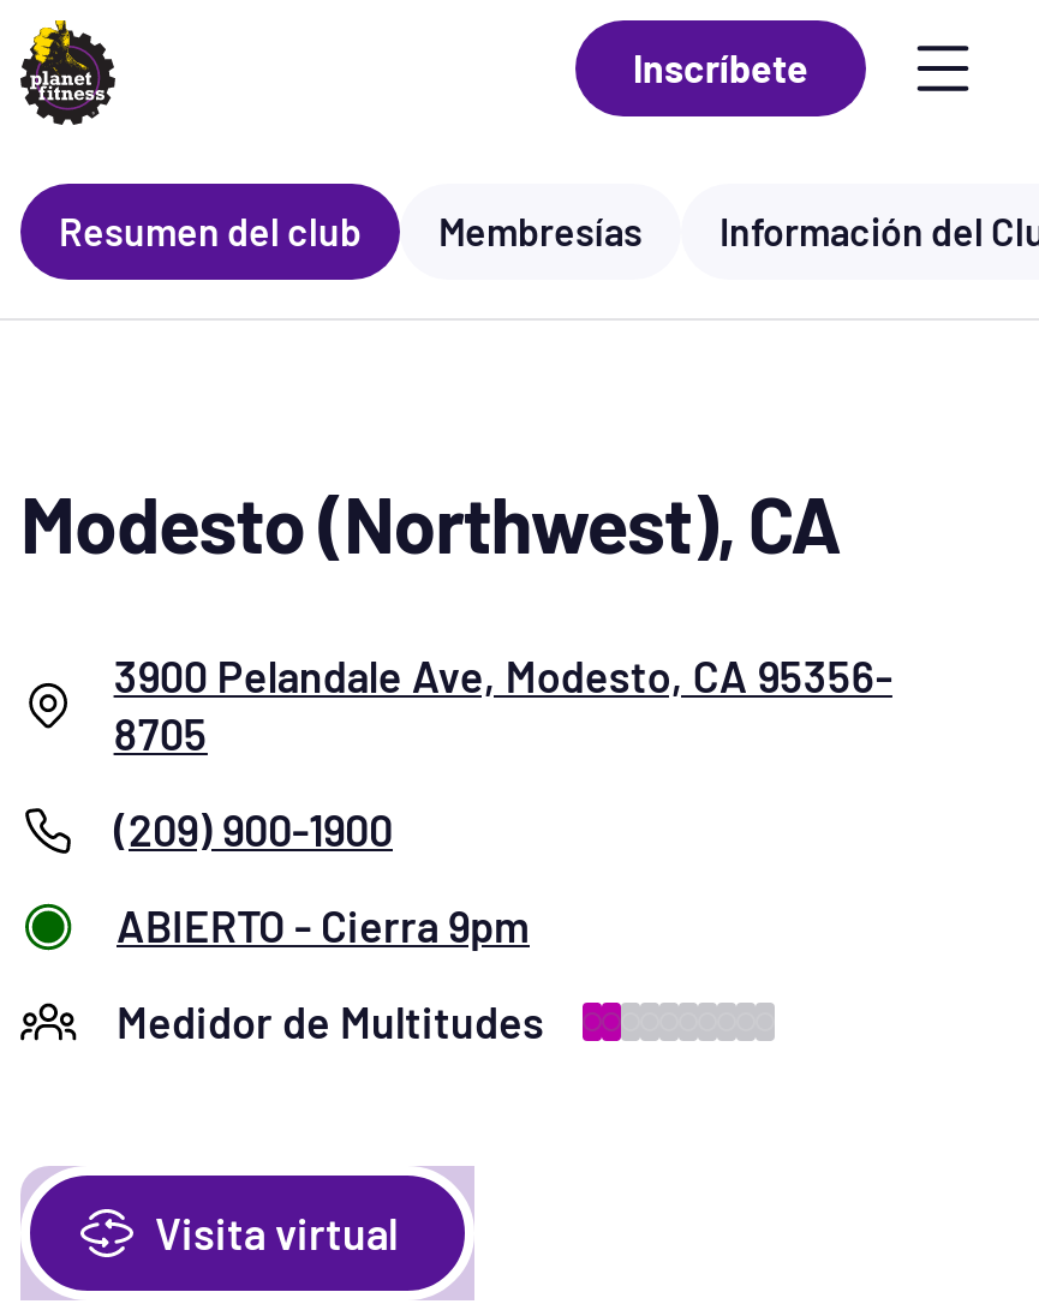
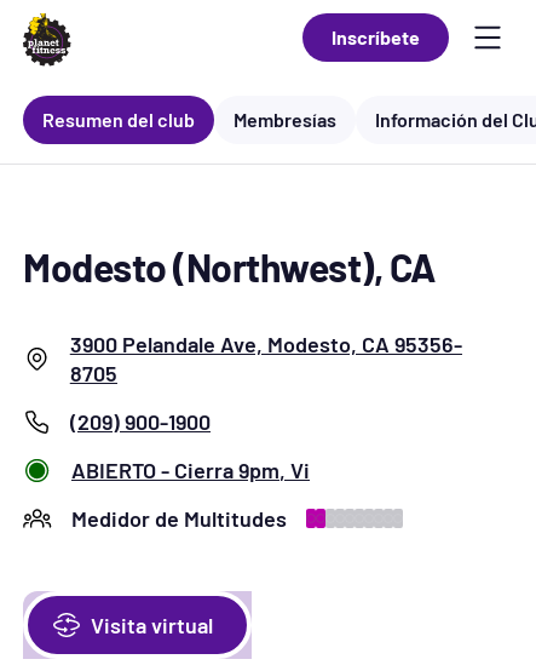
- ABIERTO - Cierra 9pm
+ ABIERTO - Cierra 9pm, Vi
